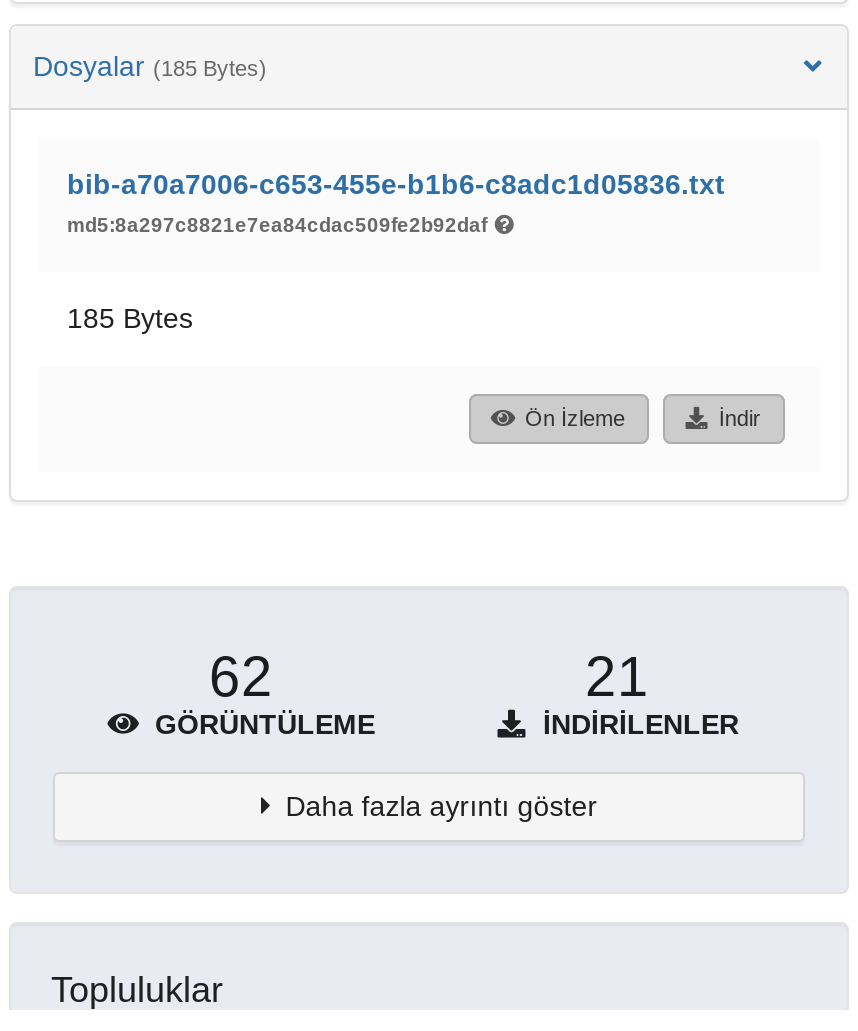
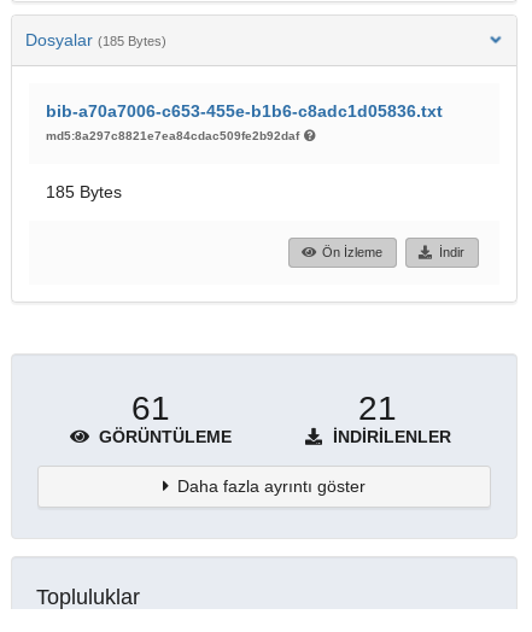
- 62
+ 61
